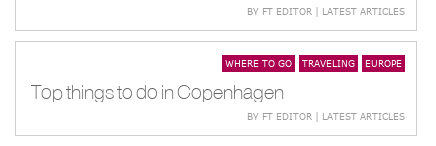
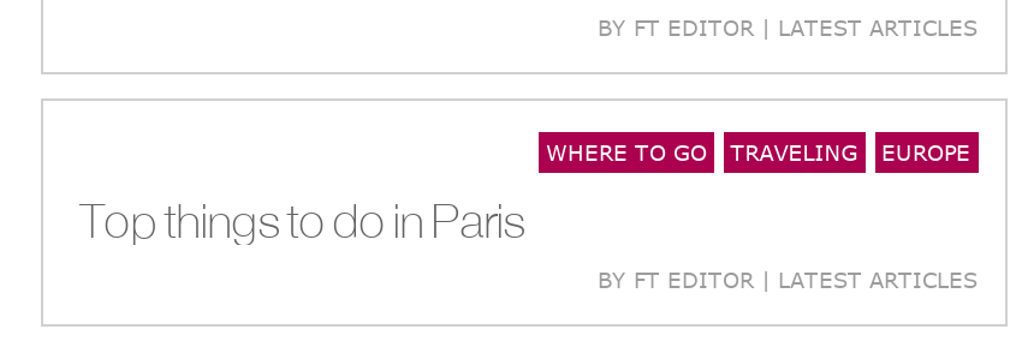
- Top things to do in Copenhagen
+ Top things to do in Paris
